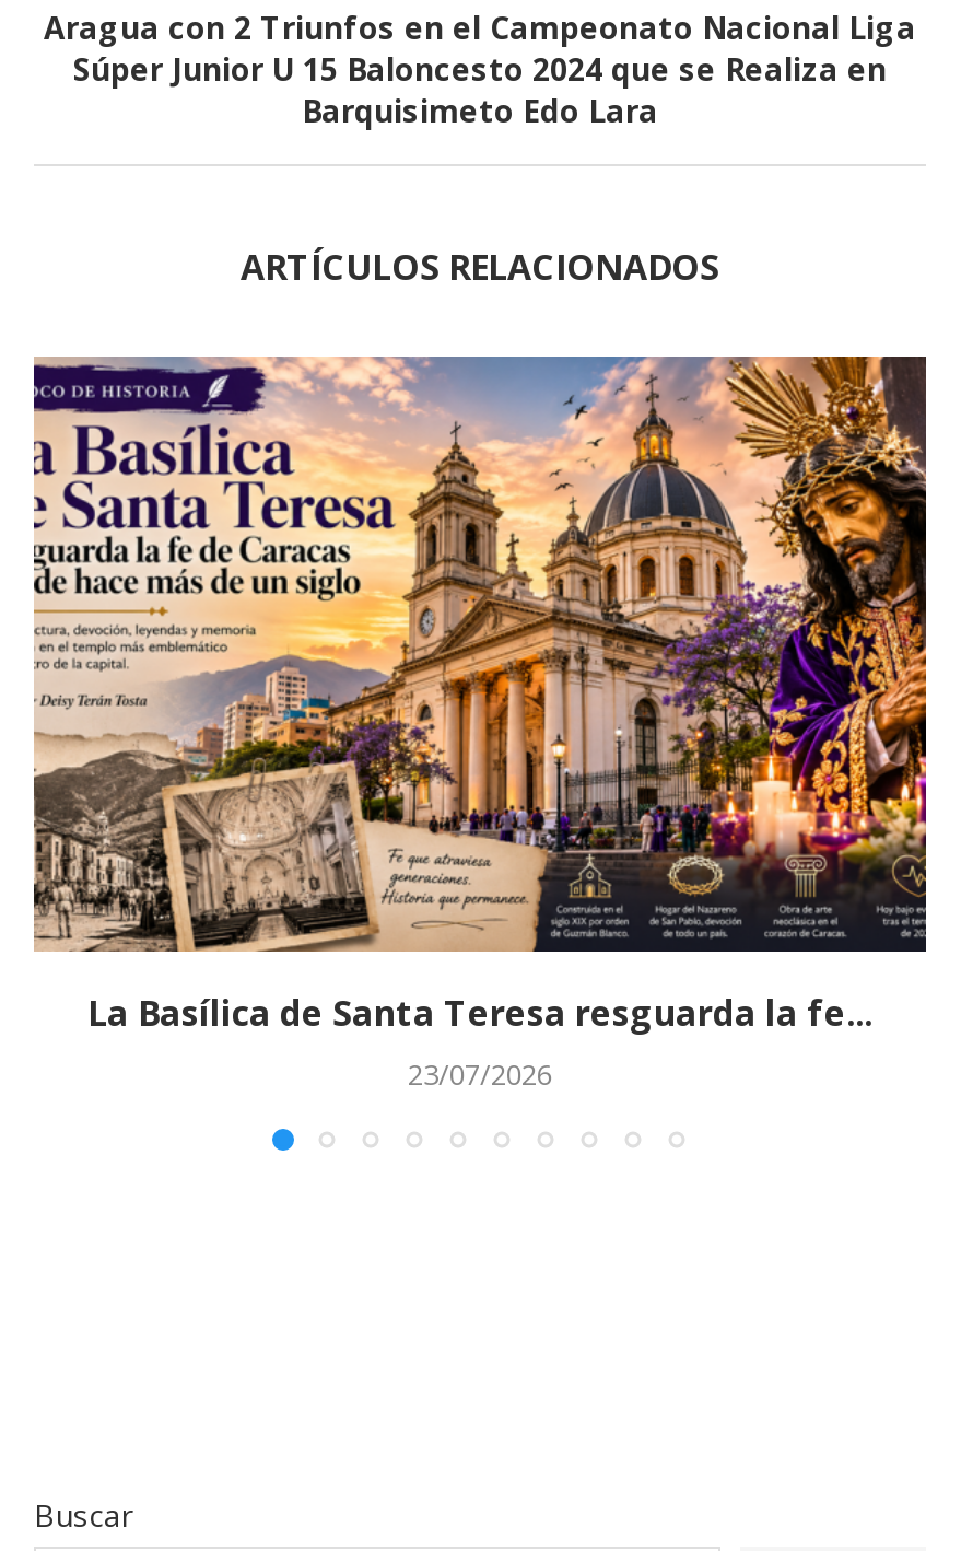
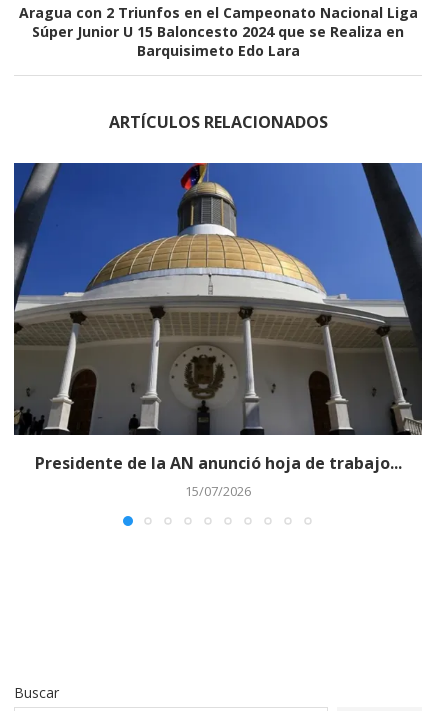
- [image]
- La Basílica de Santa Teresa resguarda la fe...
- 23/07/2026
+ [image]
+ Presidente de la AN anunció hoja de trabajo...
+ 15/07/2026
